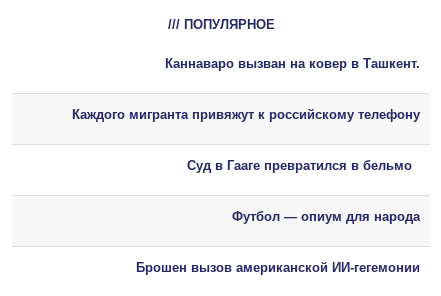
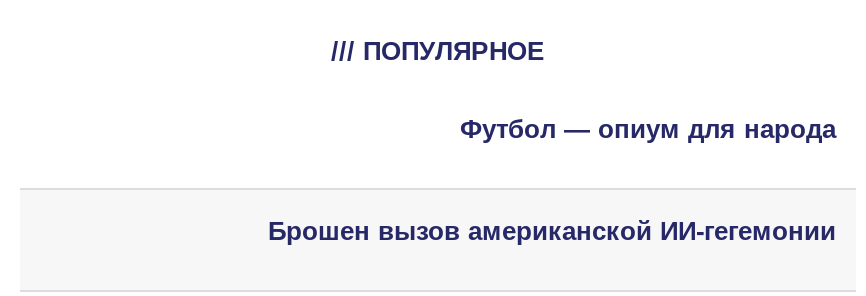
- Каннаваро вызван на ковер в Ташкент.
- Каждого мигранта привяжут к российскому телефону
- Суд в Гааге превратился в бельмо
